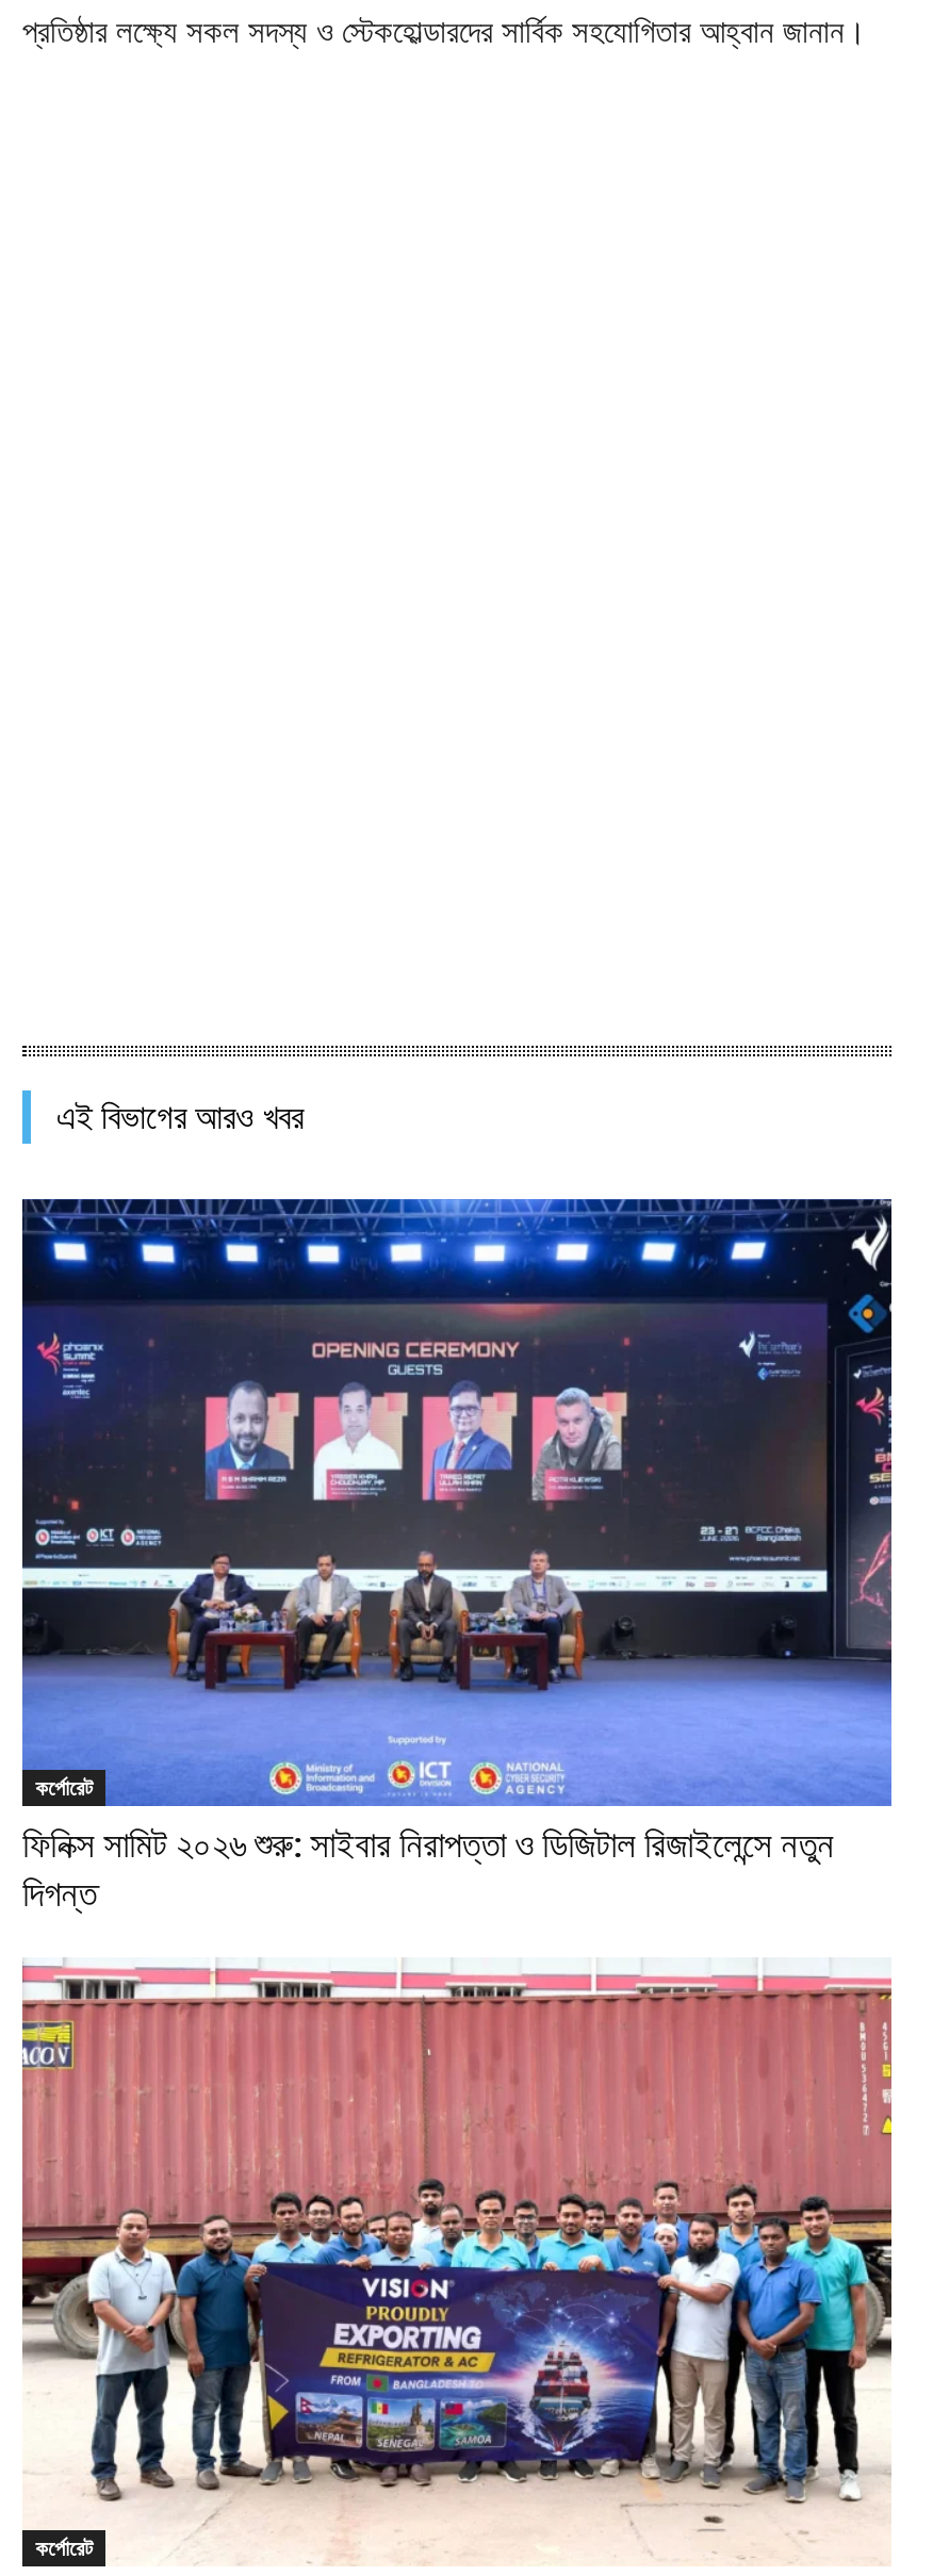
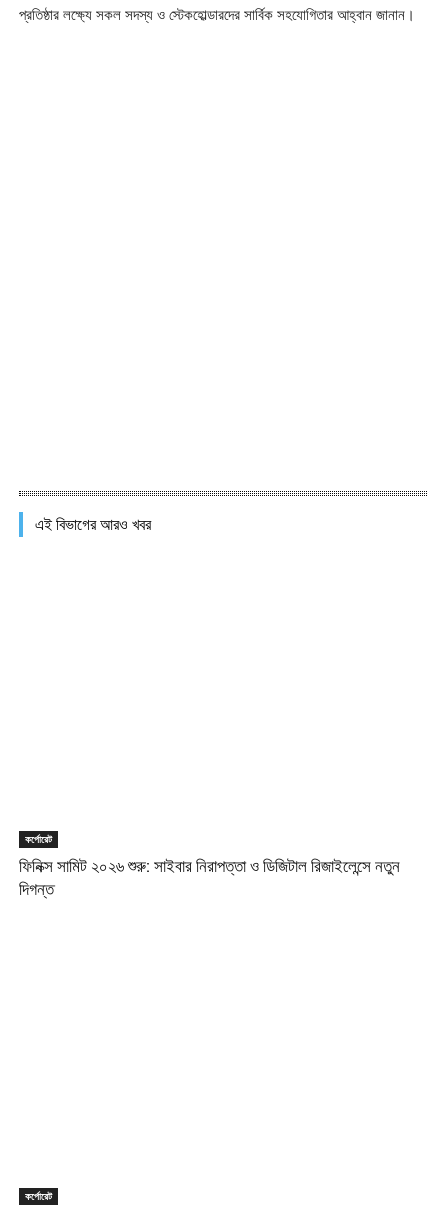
- [image]

- [image]
